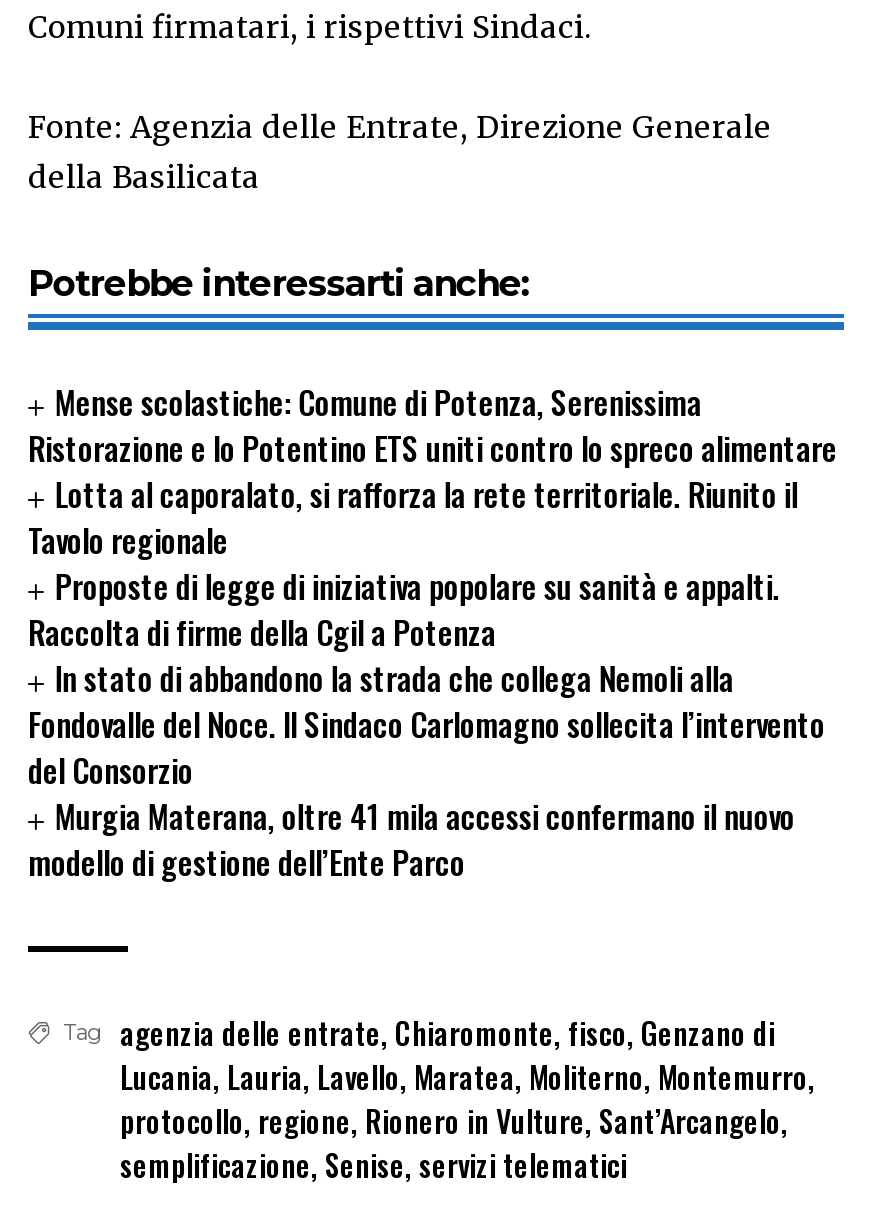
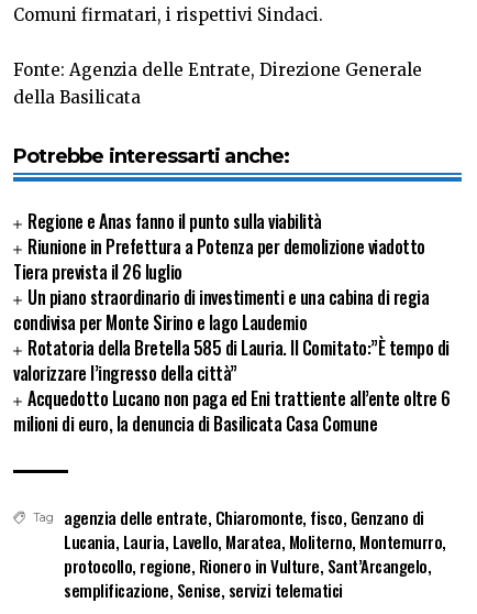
- Mense scolastiche: Comune di Potenza, Serenissima
- Ristorazione e Io Potentino ETS uniti contro lo spreco alimentare
- Lotta al caporalato, si rafforza la rete territoriale. Riunito il
- Tavolo regionale
- Proposte di legge di iniziativa popolare su sanità e appalti.
- Raccolta di firme della Cgil a Potenza
- In stato di abbandono la strada che collega Nemoli alla
- Fondovalle del Noce. Il Sindaco Carlomagno sollecita l’intervento
- del Consorzio
- Murgia Materana, oltre 41 mila accessi confermano il nuovo
- modello di gestione dell’Ente Parco
+ Regione e Anas fanno il punto sulla viabilità
+ Riunione in Prefettura a Potenza per demolizione viadotto
+ Tiera prevista il 26 luglio
+ Un piano straordinario di investimenti e una cabina di regia
+ condivisa per Monte Sirino e lago Laudemio
+ Rotatoria della Bretella 585 di Lauria. Il Comitato:”È tempo di
+ valorizzare l’ingresso della città”
+ Acquedotto Lucano non paga ed Eni trattiente all’ente oltre 6
+ milioni di euro, la denuncia di Basilicata Casa Comune
